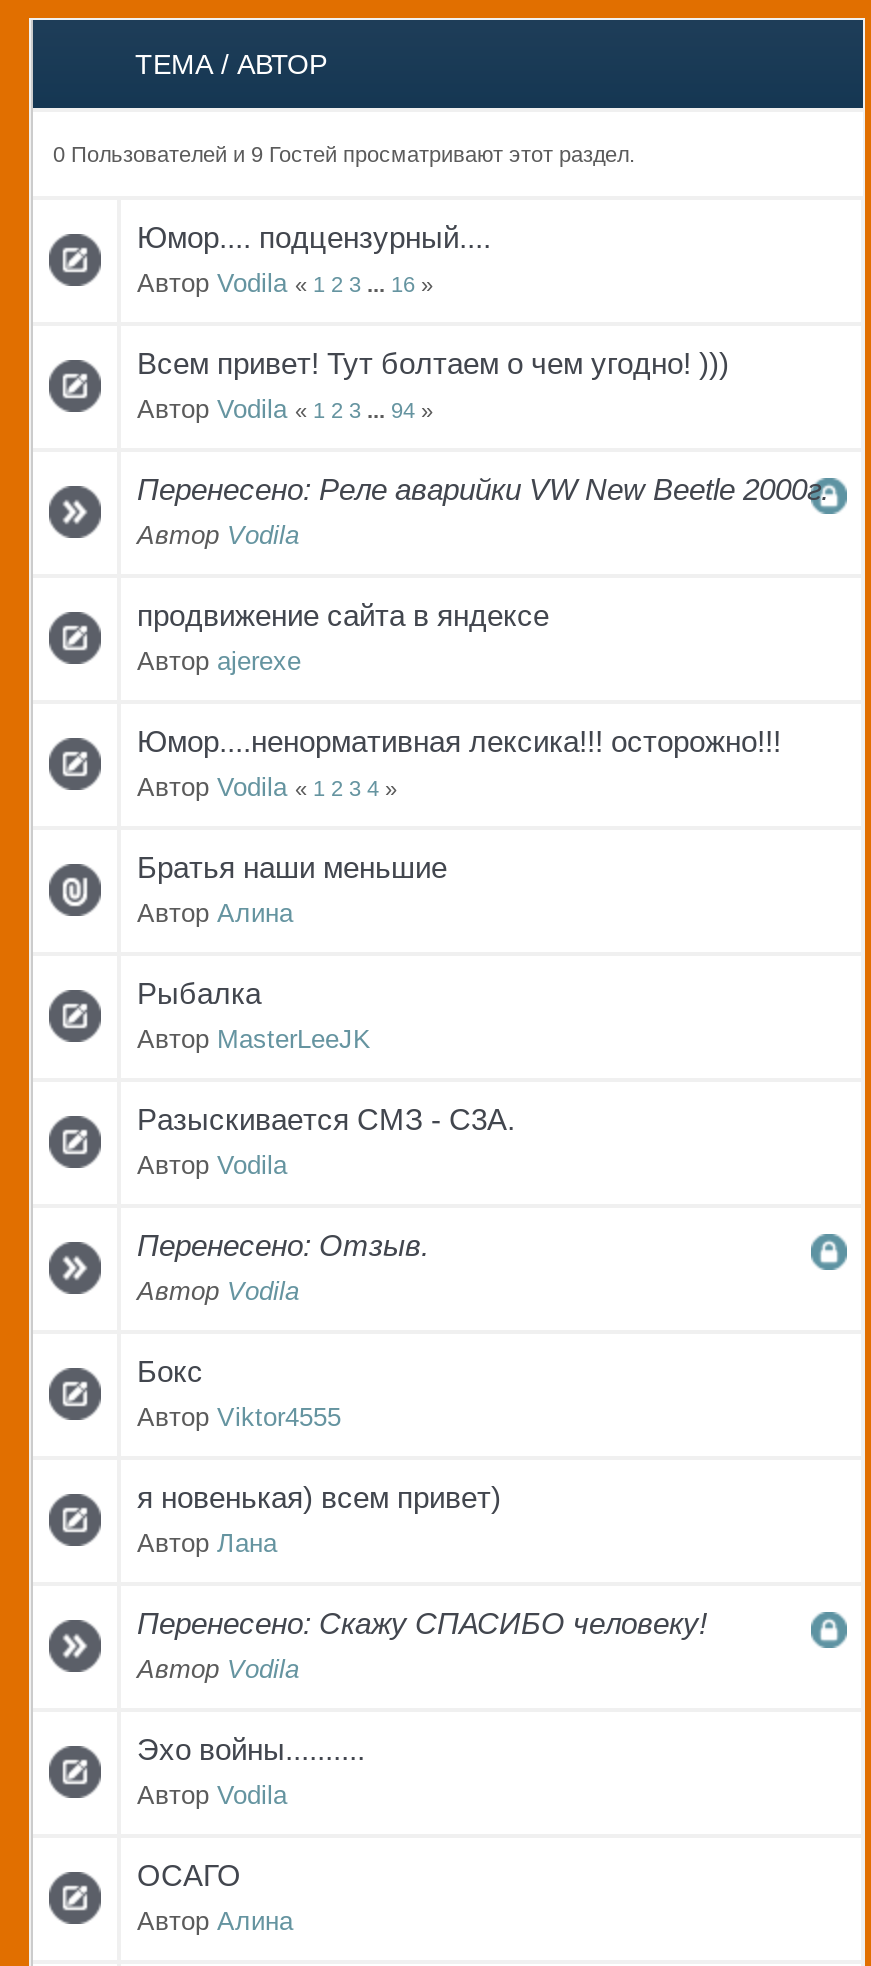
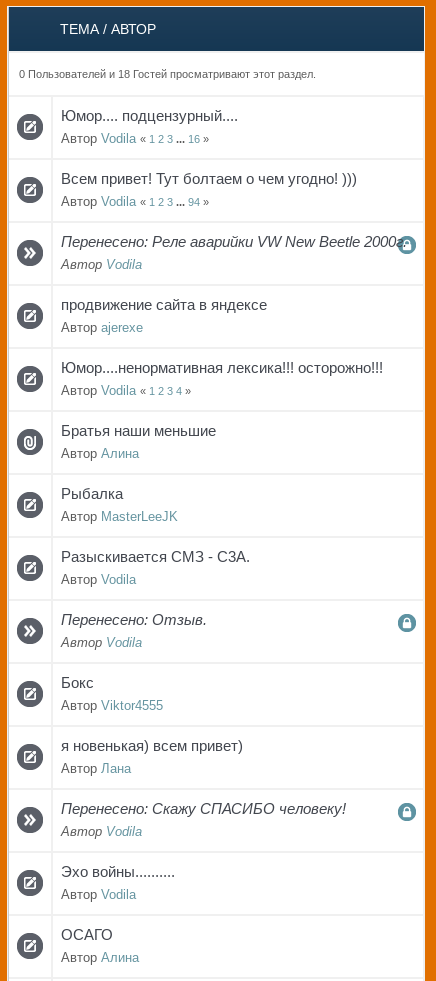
- 0 Пользователей и 9 Гостей просматривают этот раздел.
+ 0 Пользователей и 18 Гостей просматривают этот раздел.
